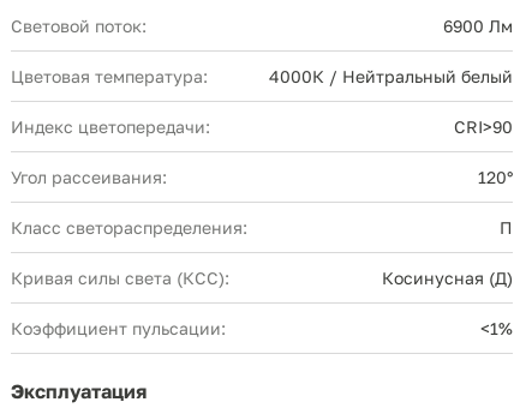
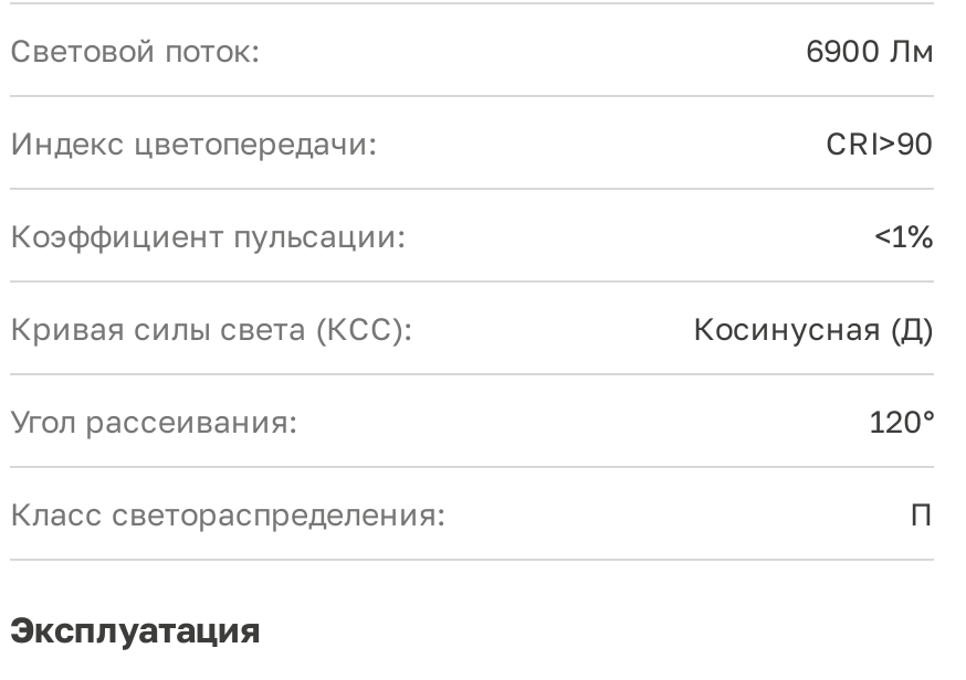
- Цветовая температура:
- 4000К / Нейтральный белый

moved down: Угол рассеивания: | 120° | Класс светораспределения: | П

moved up: Кривая силы света (КСС): | Косинусная (Д) | Коэффициент пульсации: | <1%
